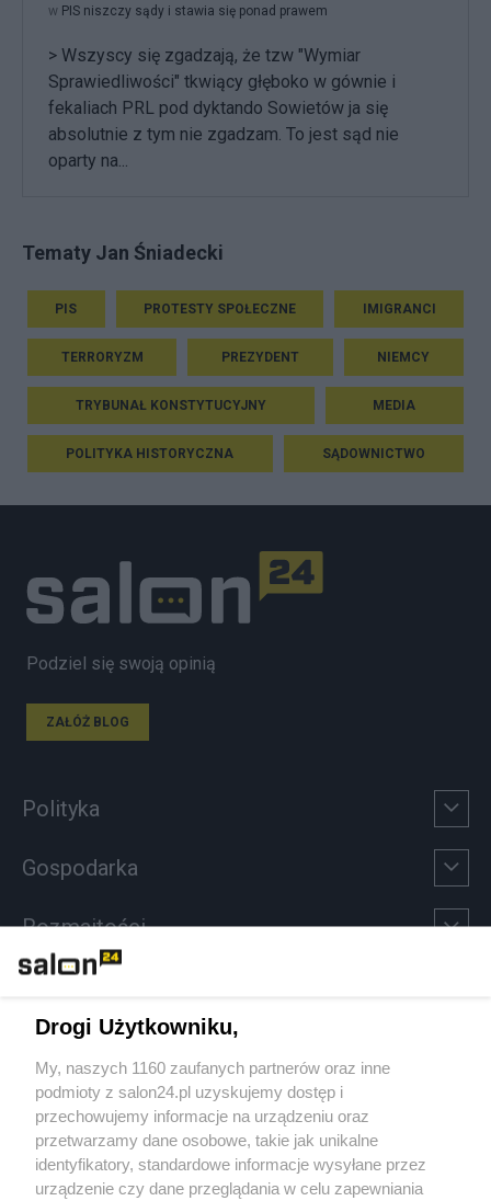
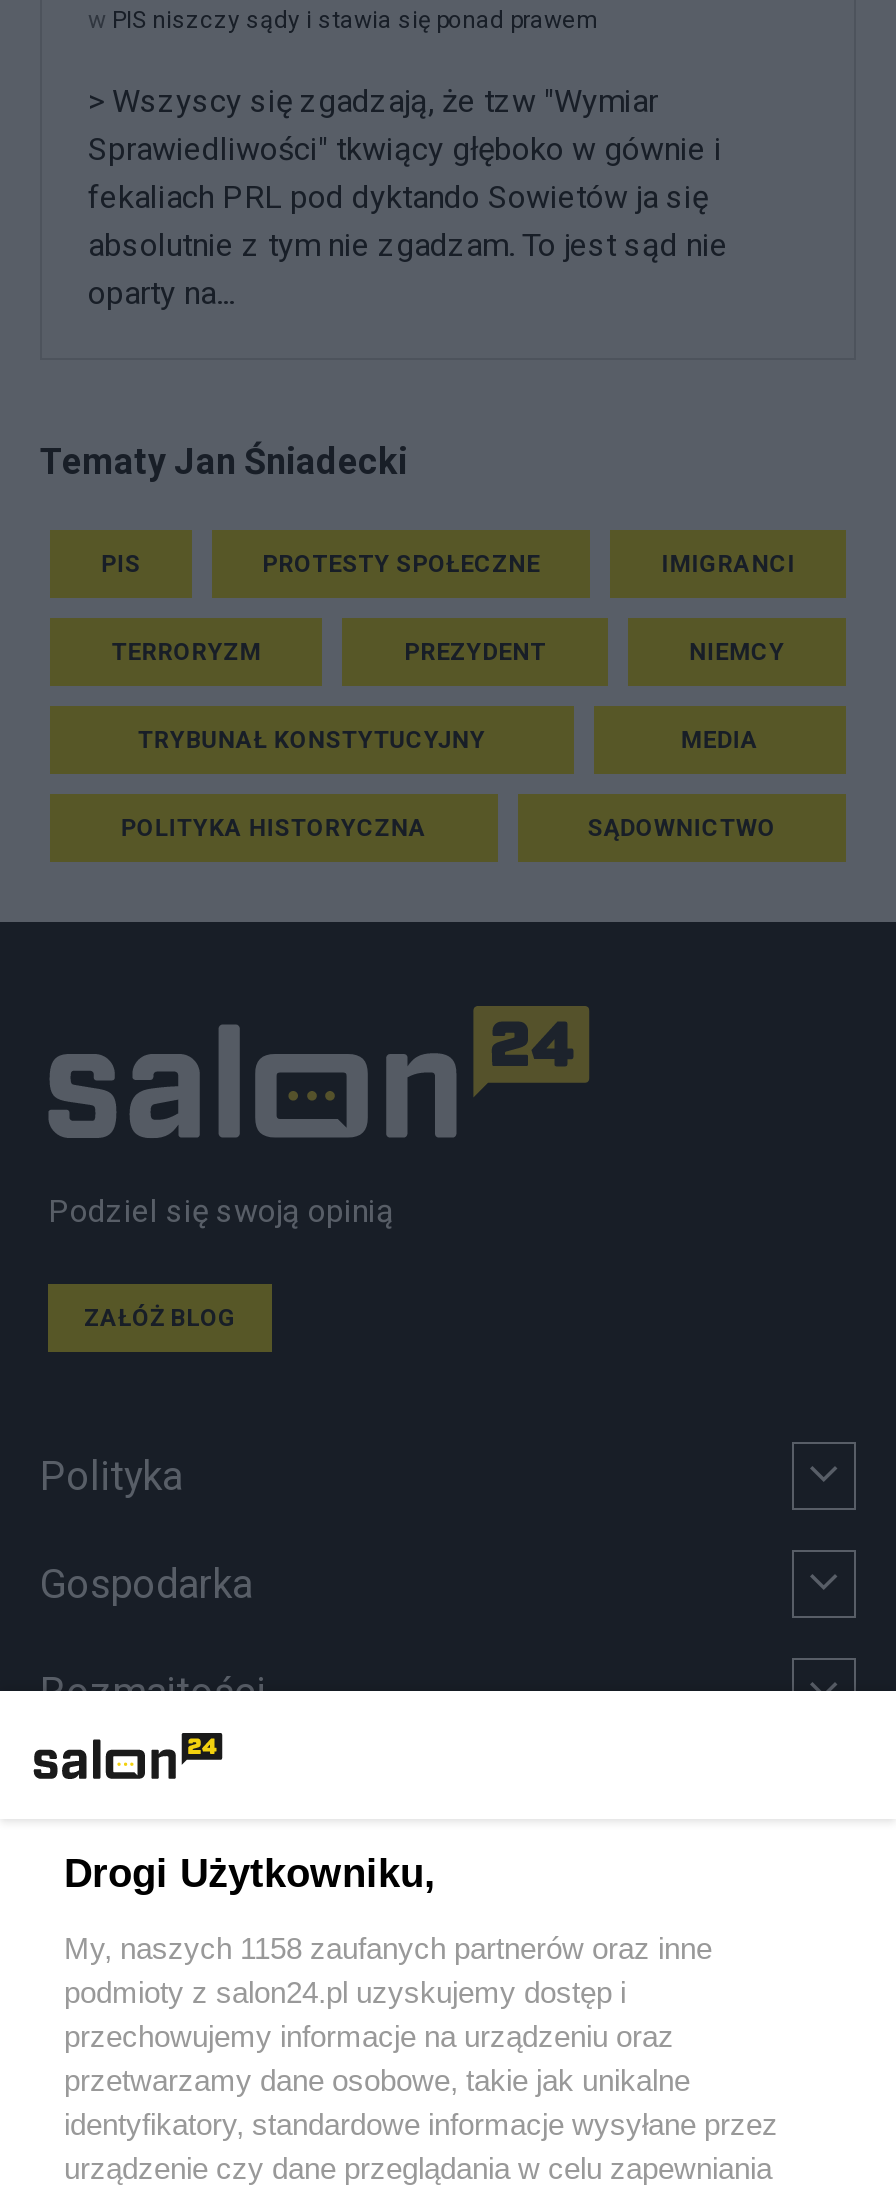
- My, naszych 1160 zaufanych partnerów oraz inne
+ My, naszych 1158 zaufanych partnerów oraz inne
